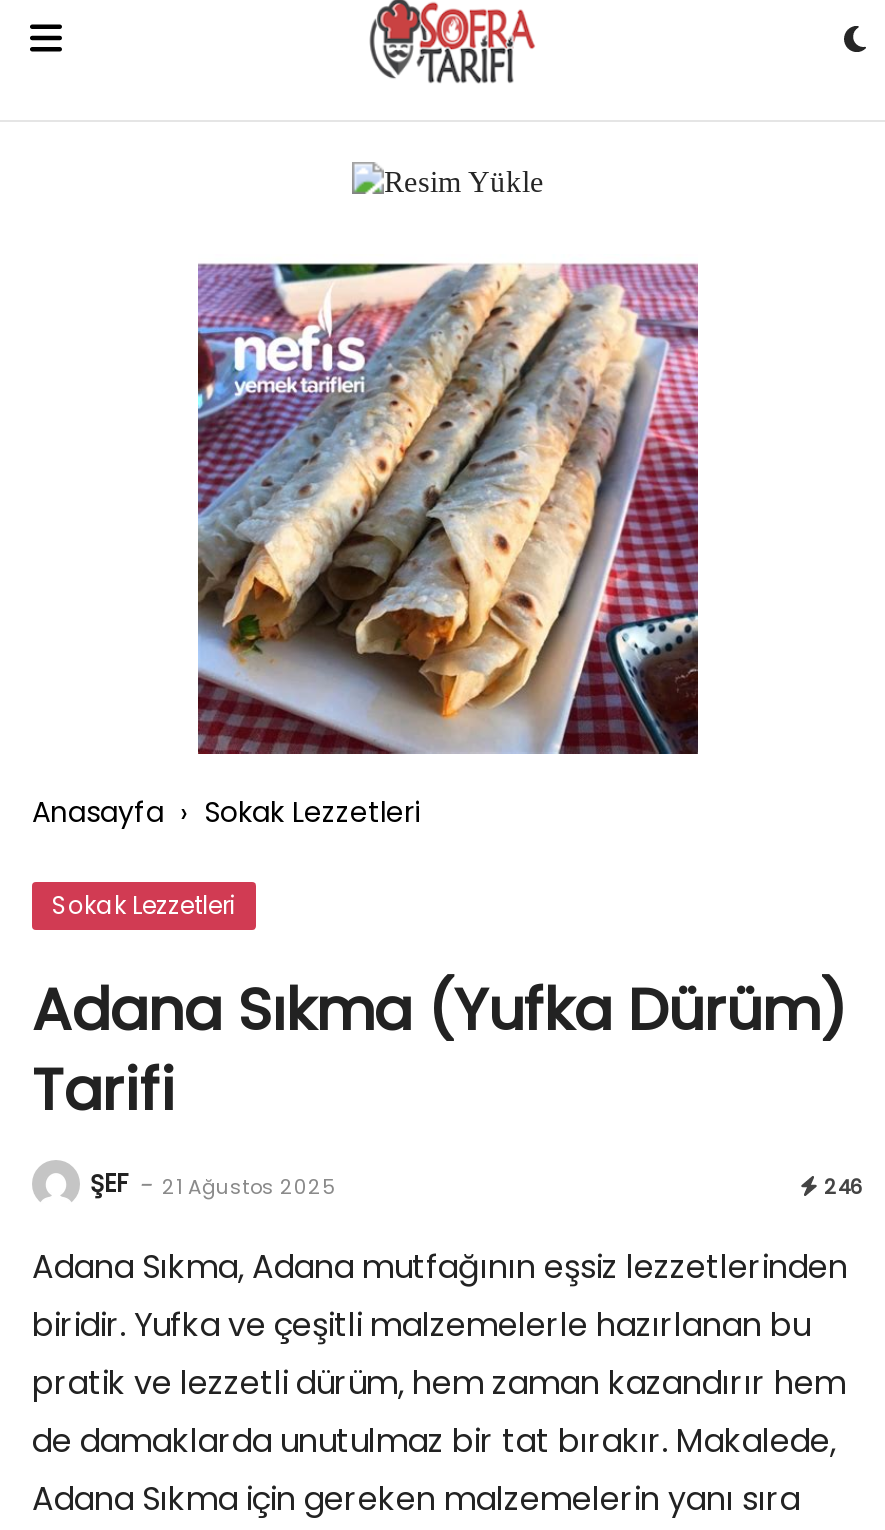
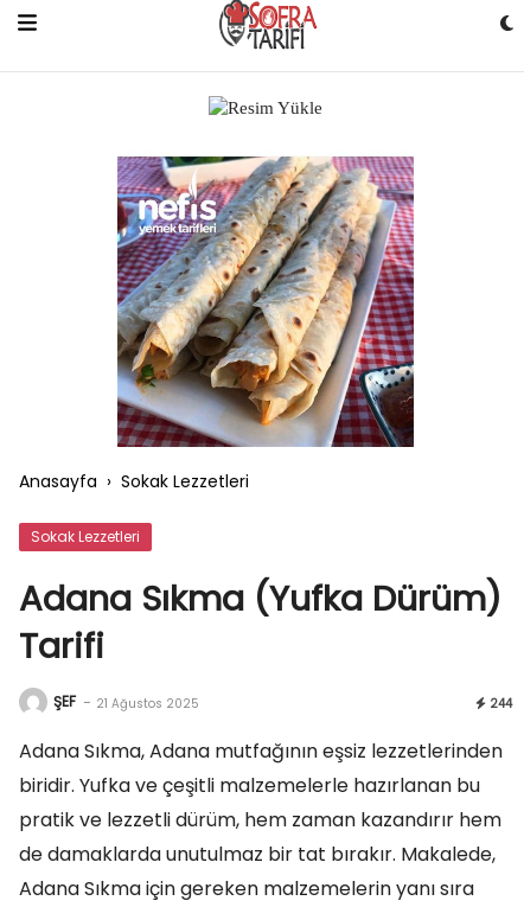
- 246
+ 244
